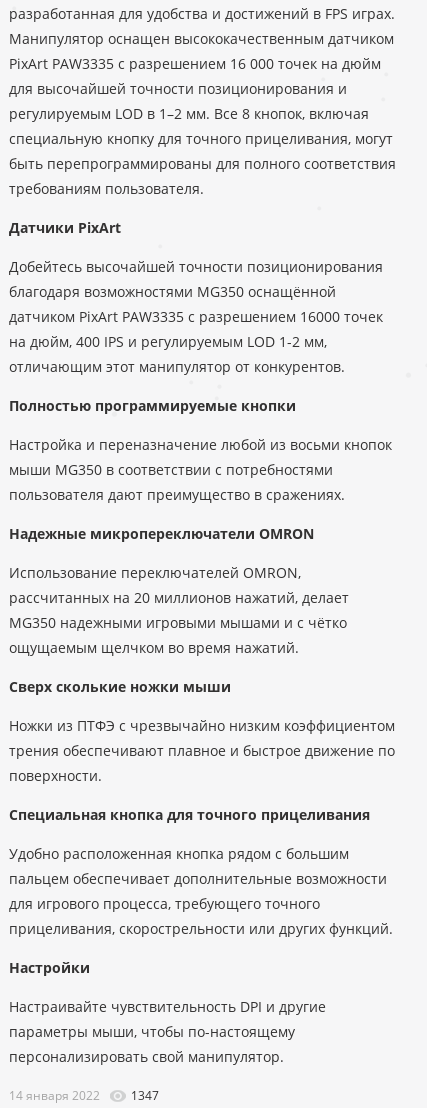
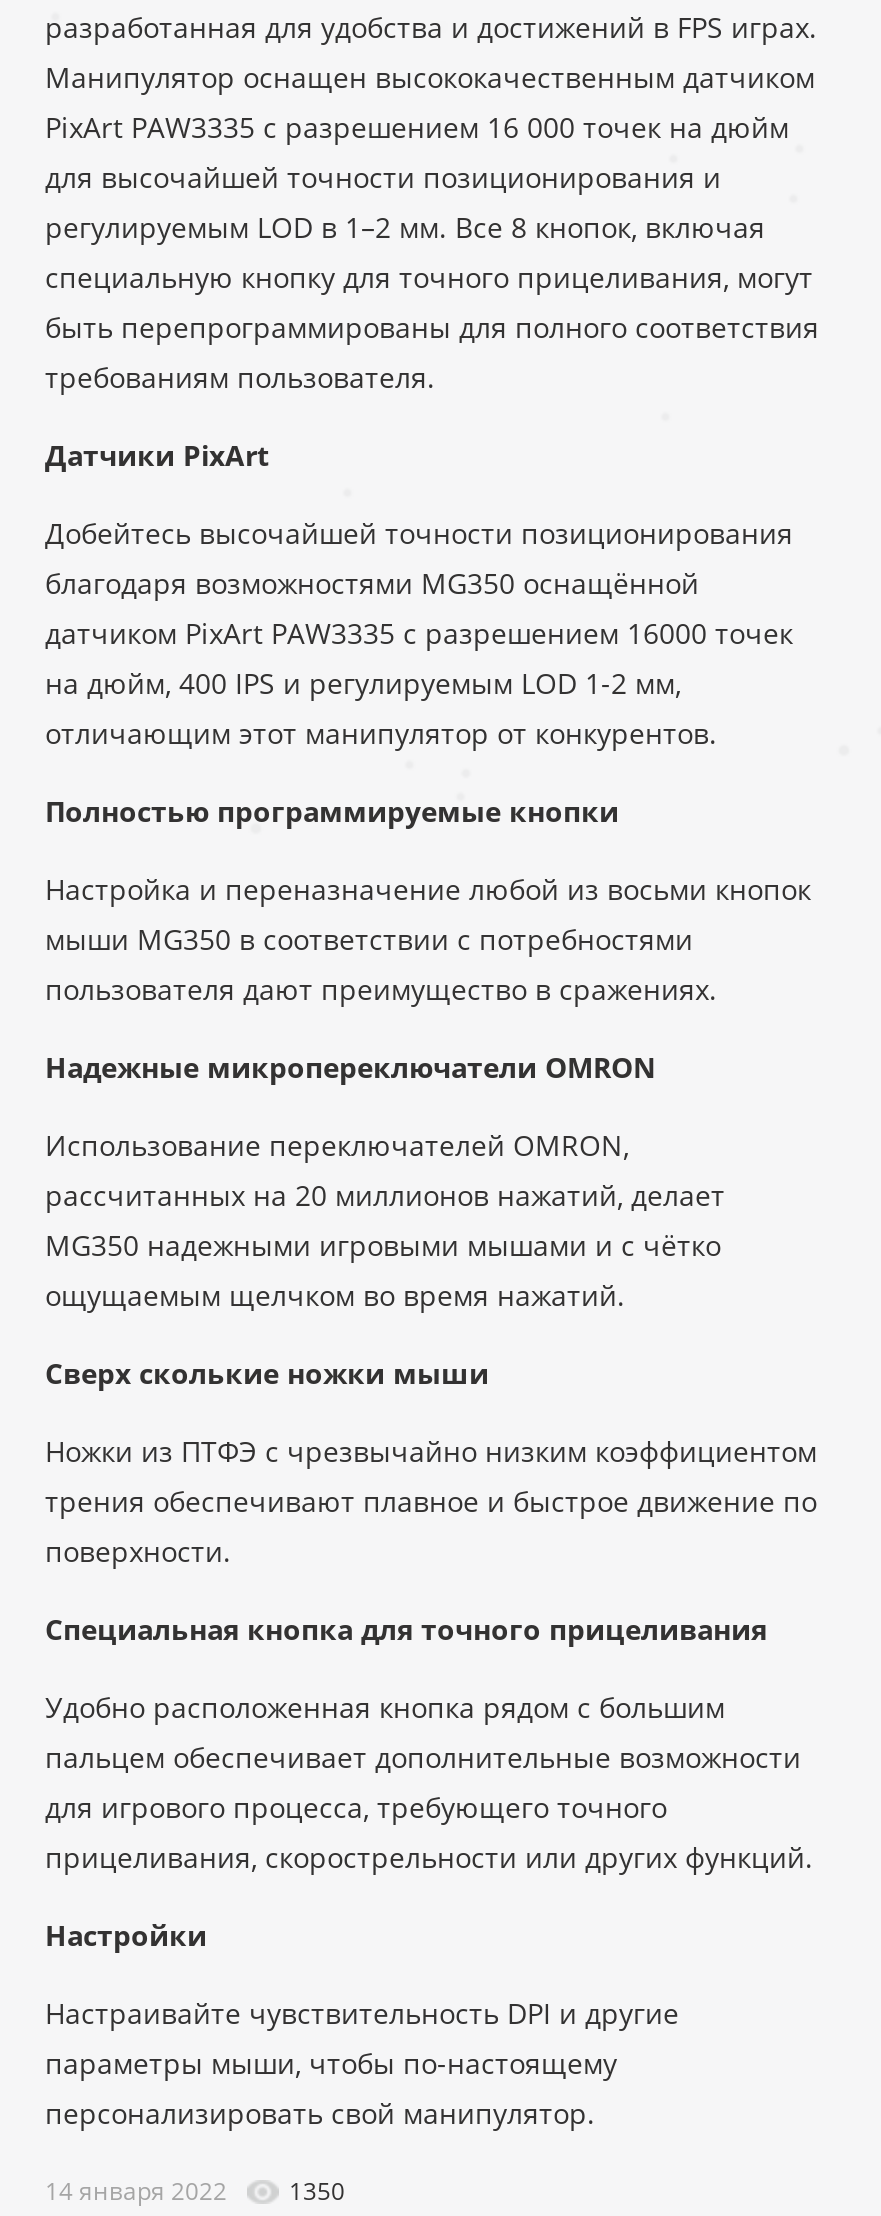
- 14 января 2022 1347
+ 14 января 2022 1350
